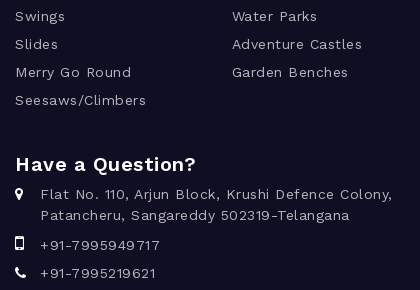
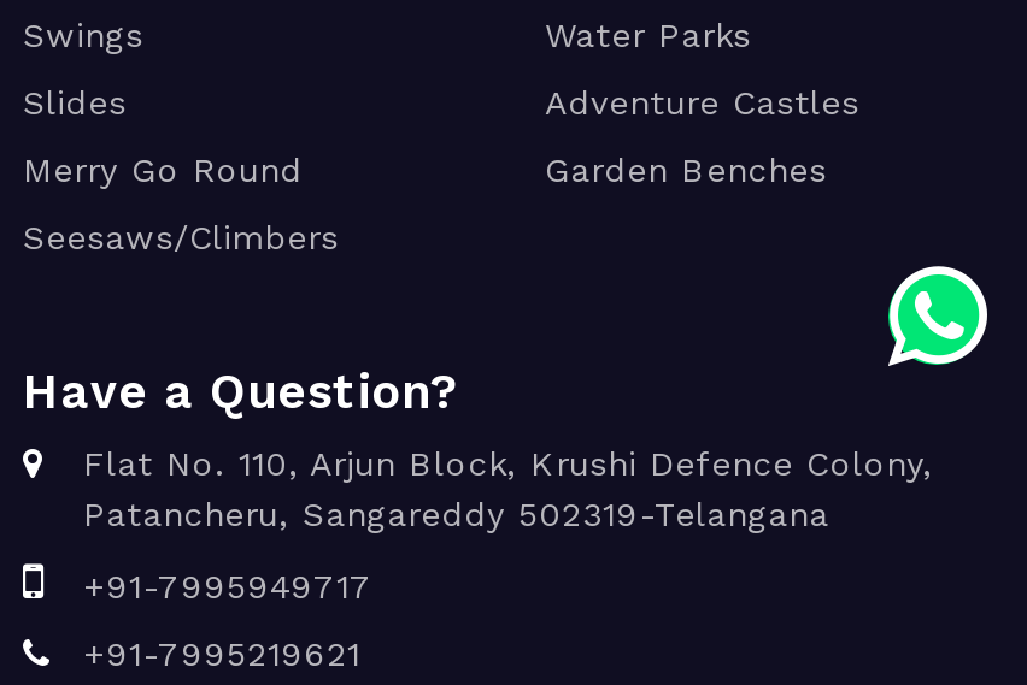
+ [image]
